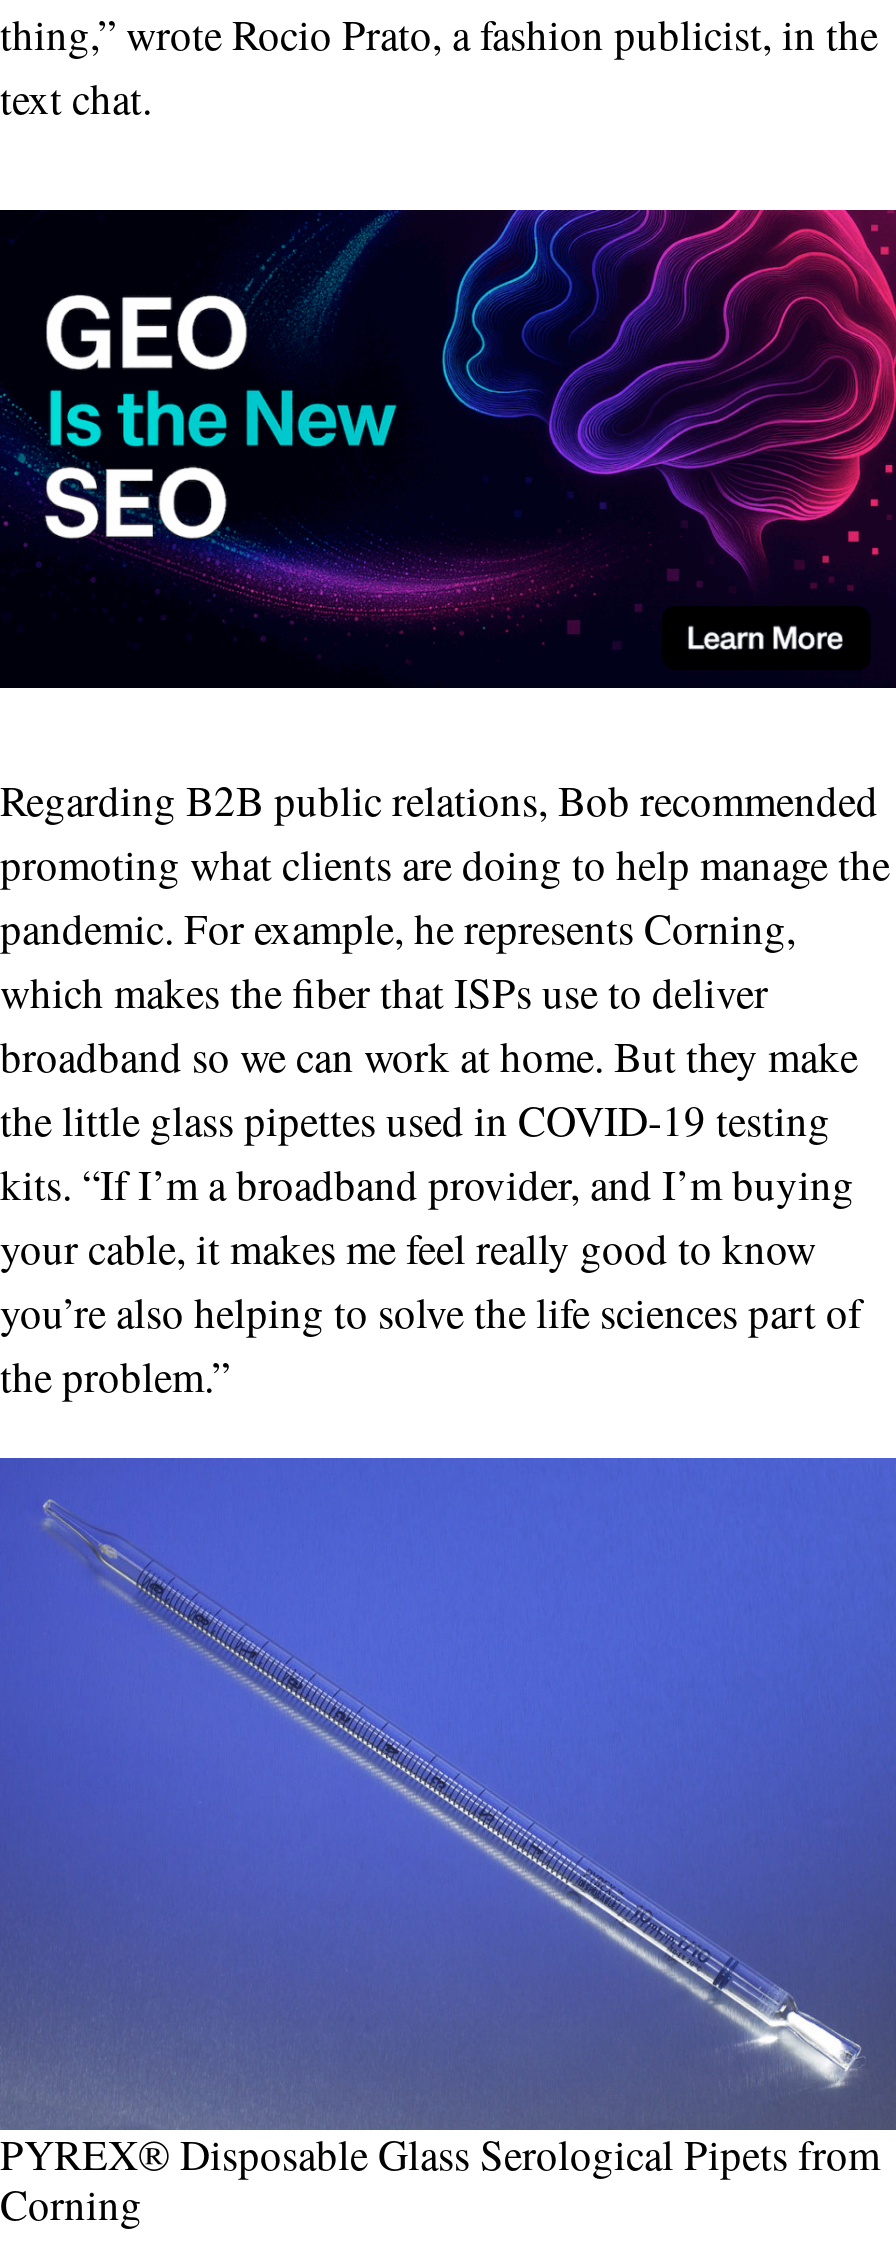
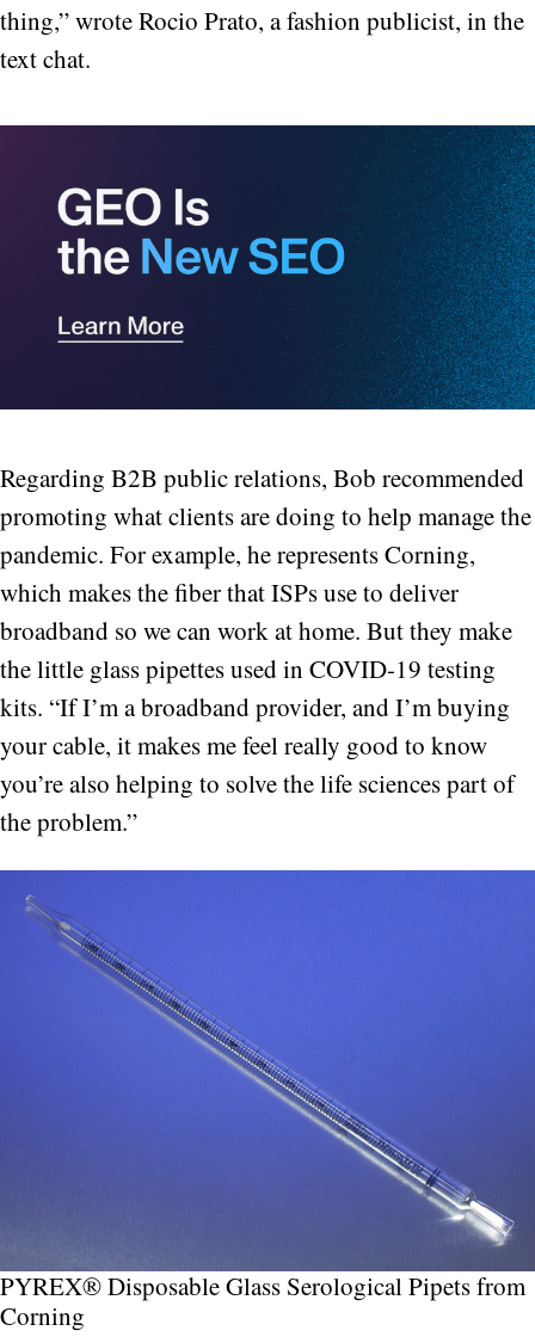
- [image]
+ [image]
